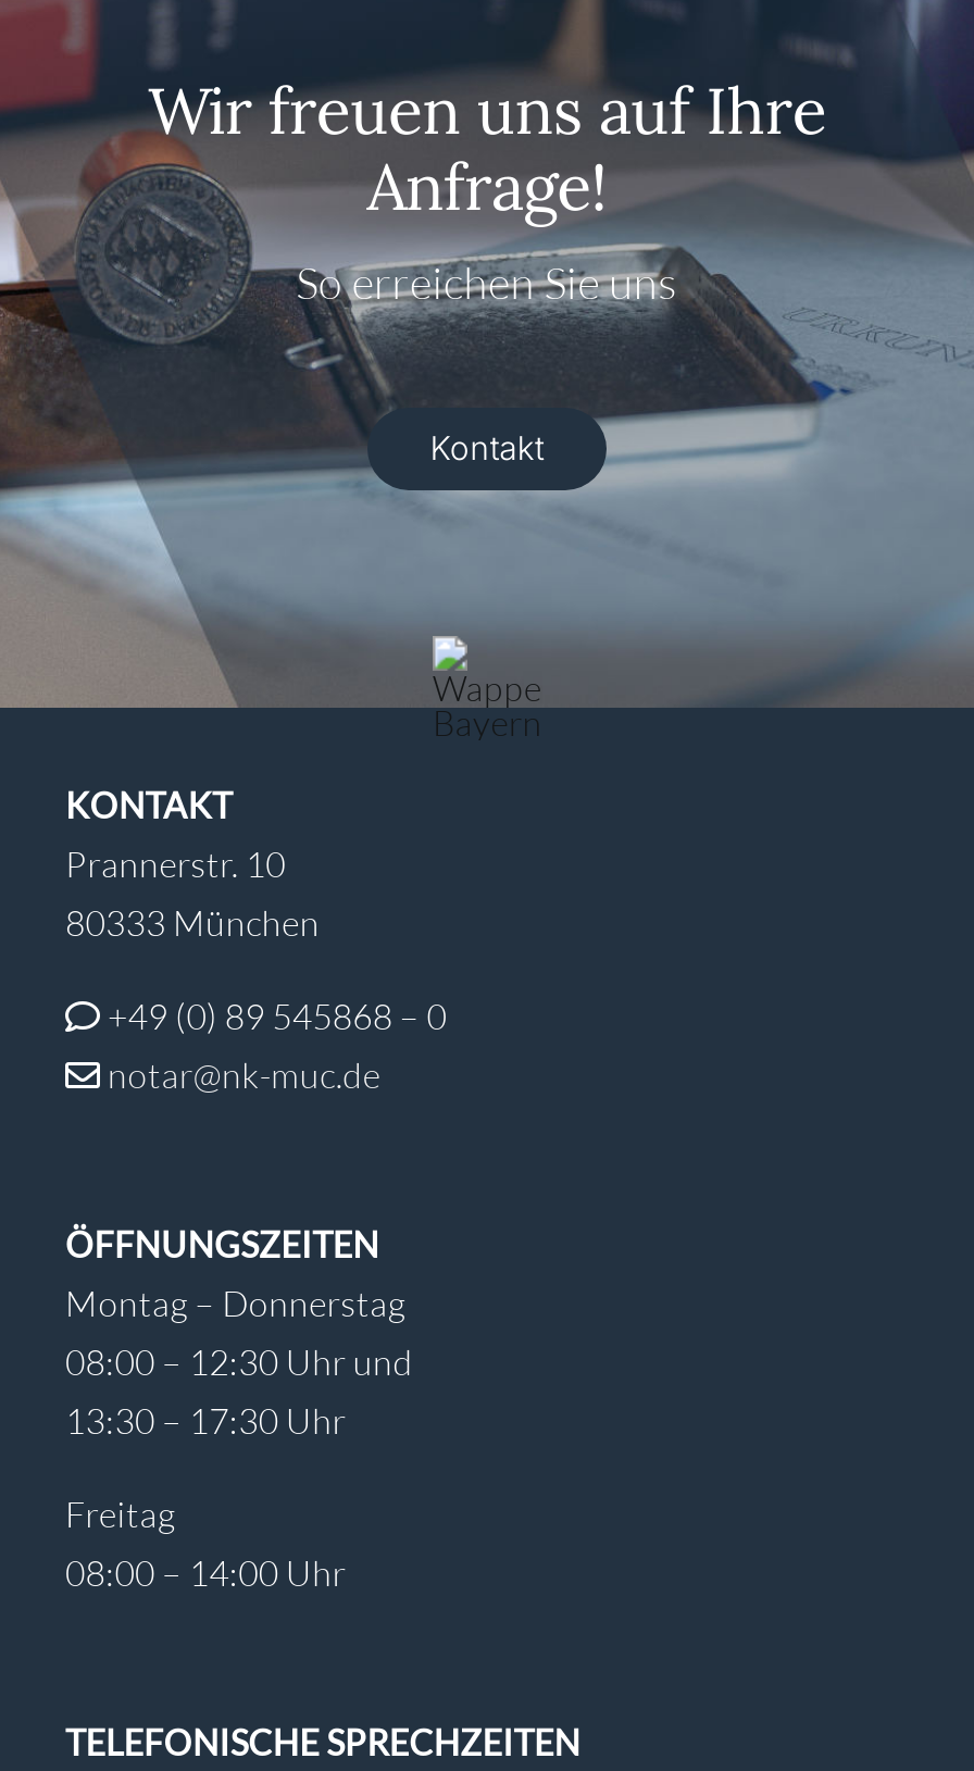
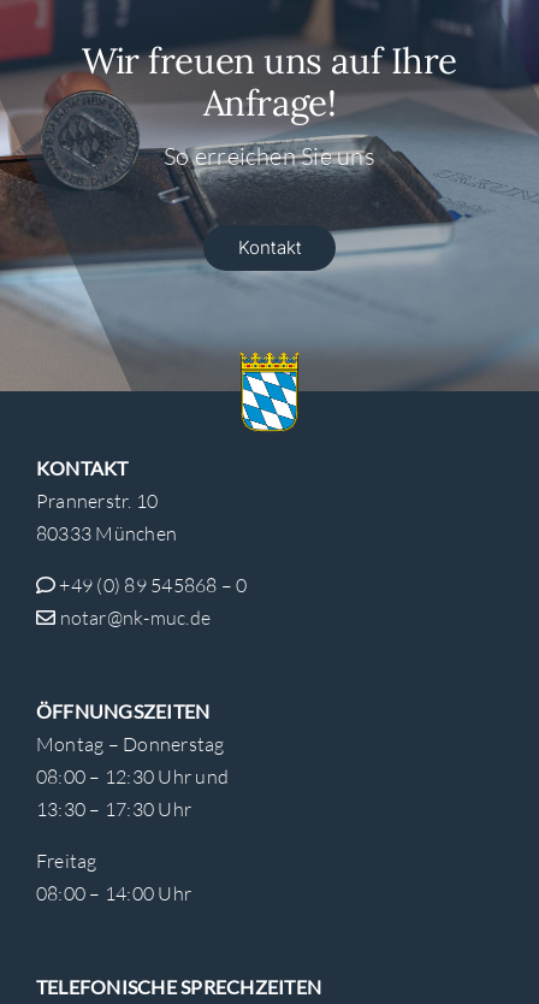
- [image]
+ [image]
